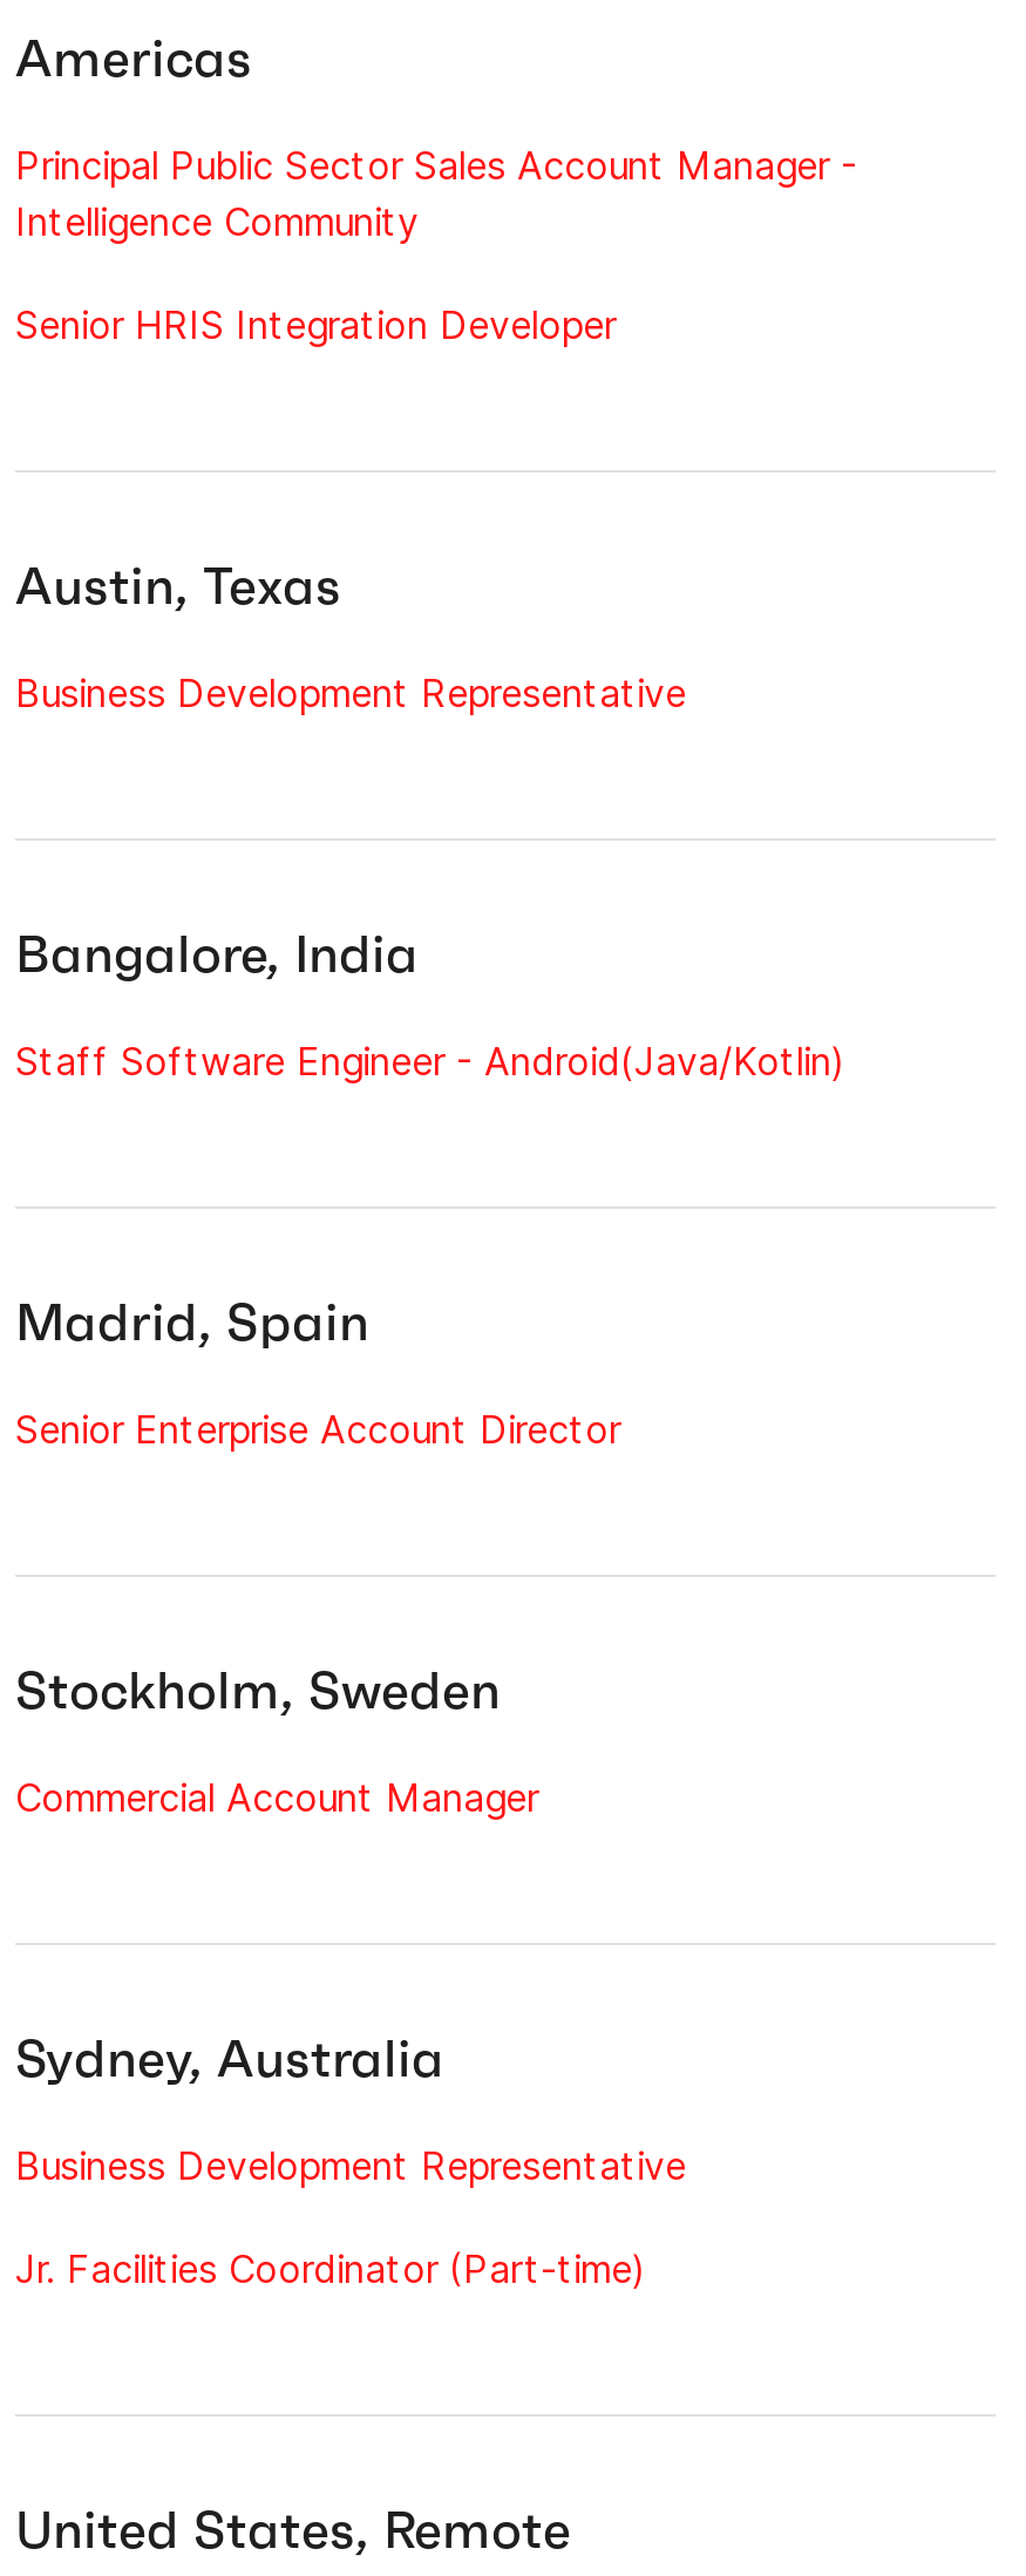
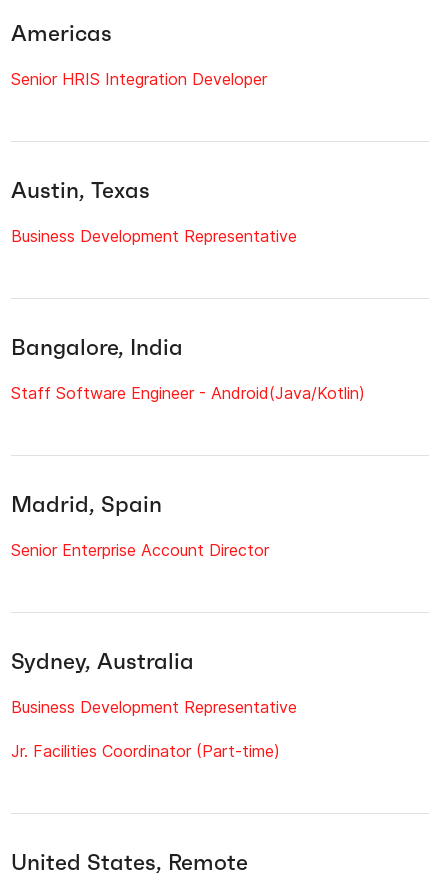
- Principal Public Sector Sales Account Manager -
- Intelligence Community

- Stockholm, Sweden
- Commercial Account Manager
